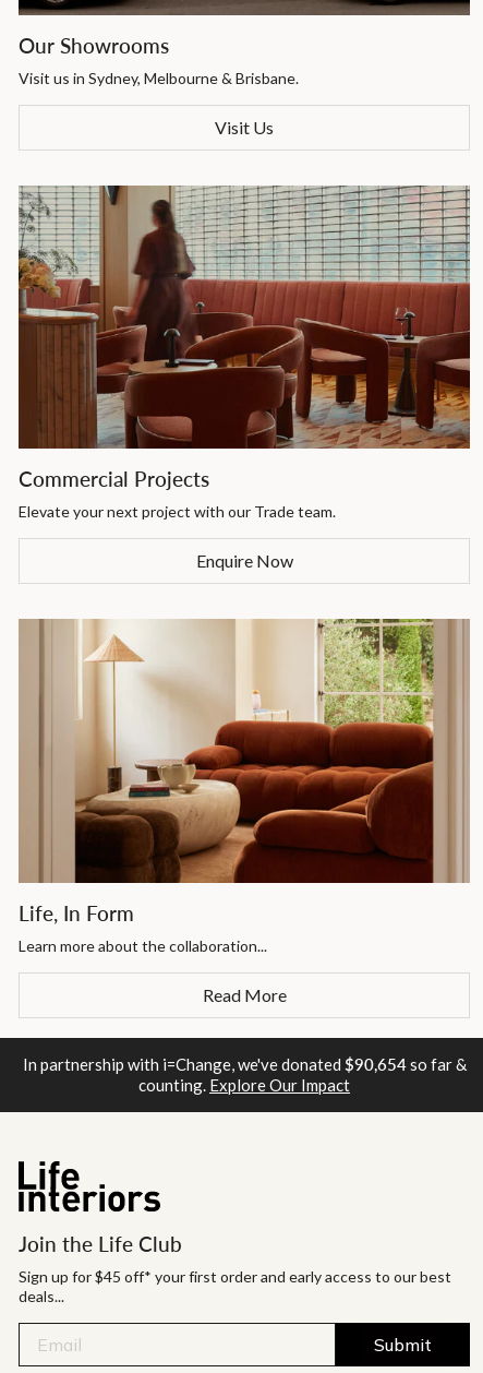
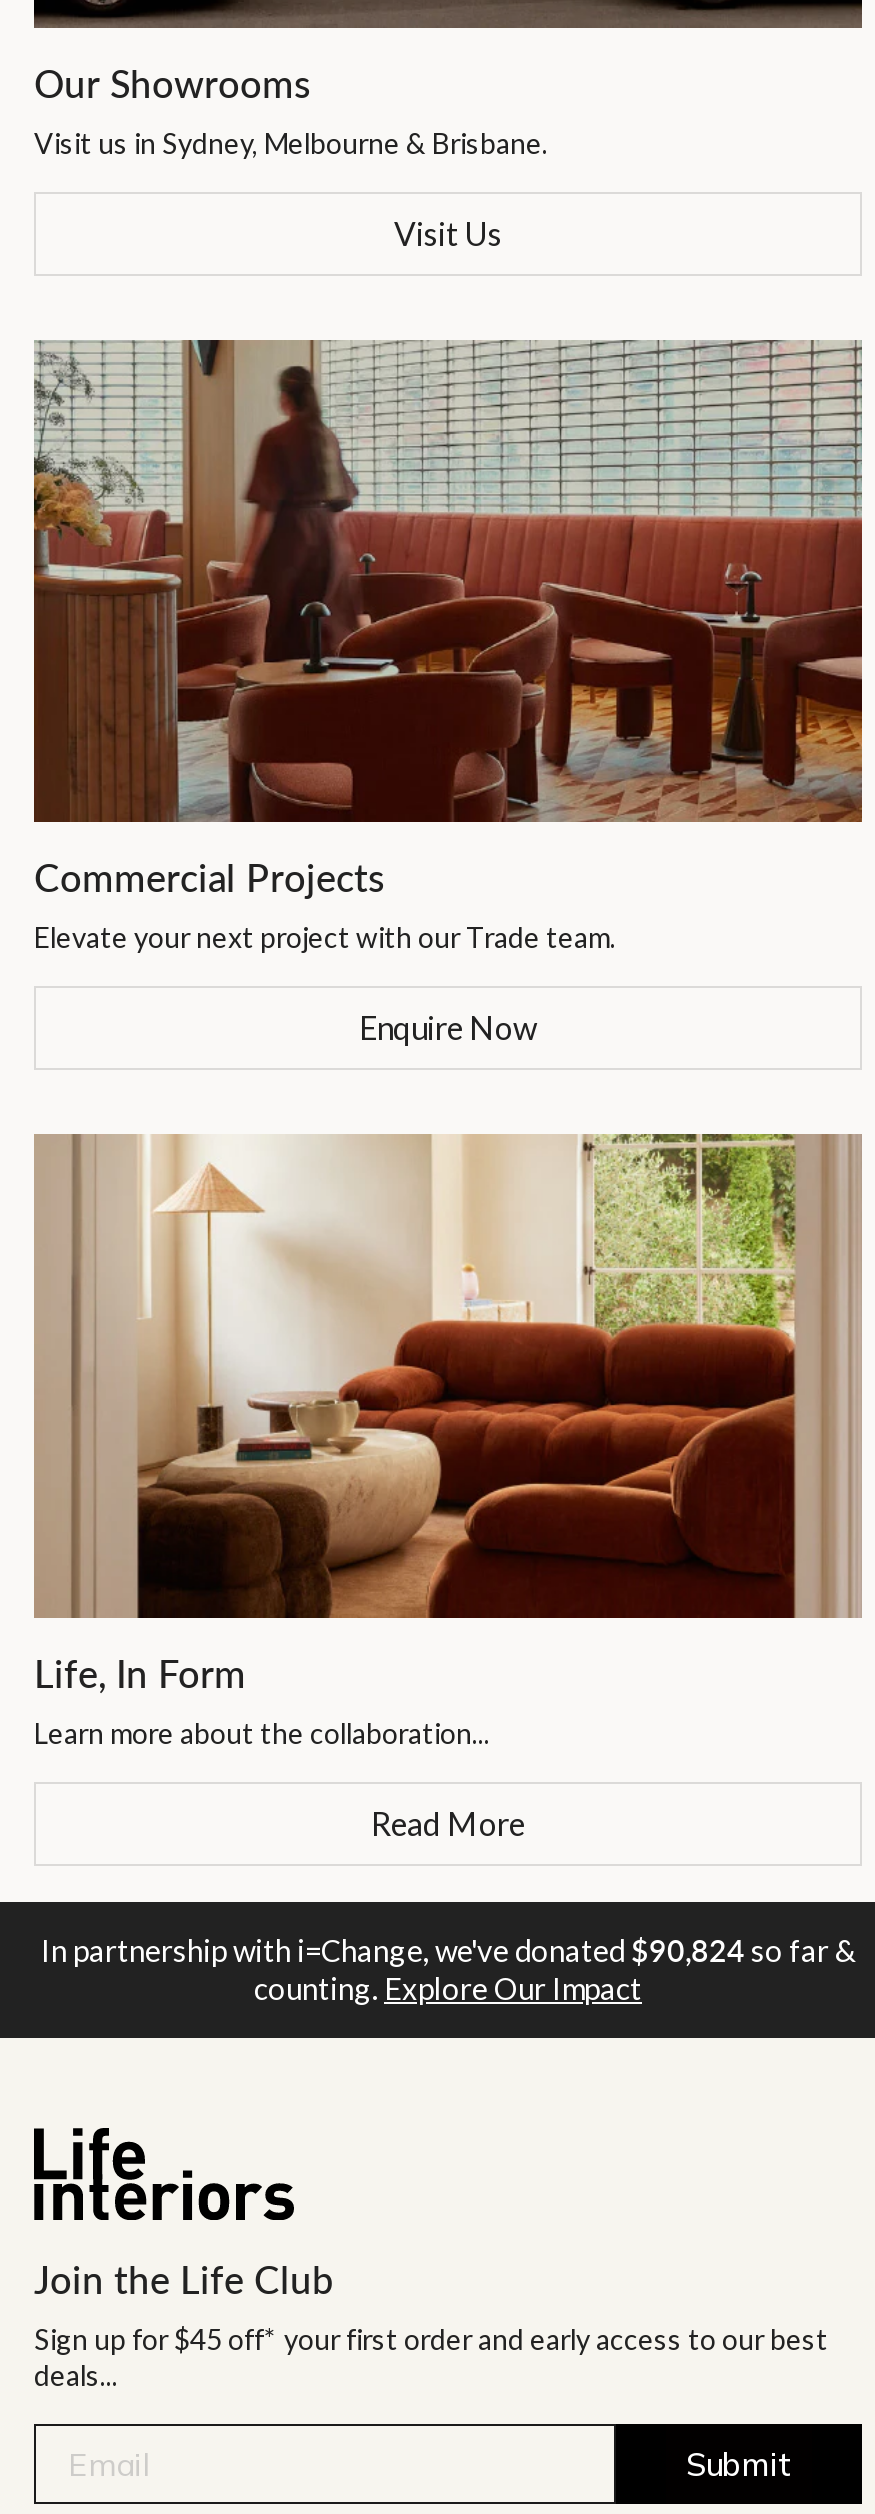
- In partnership with i=Change, we've donated $90,654 so far &
+ In partnership with i=Change, we've donated $90,824 so far &
